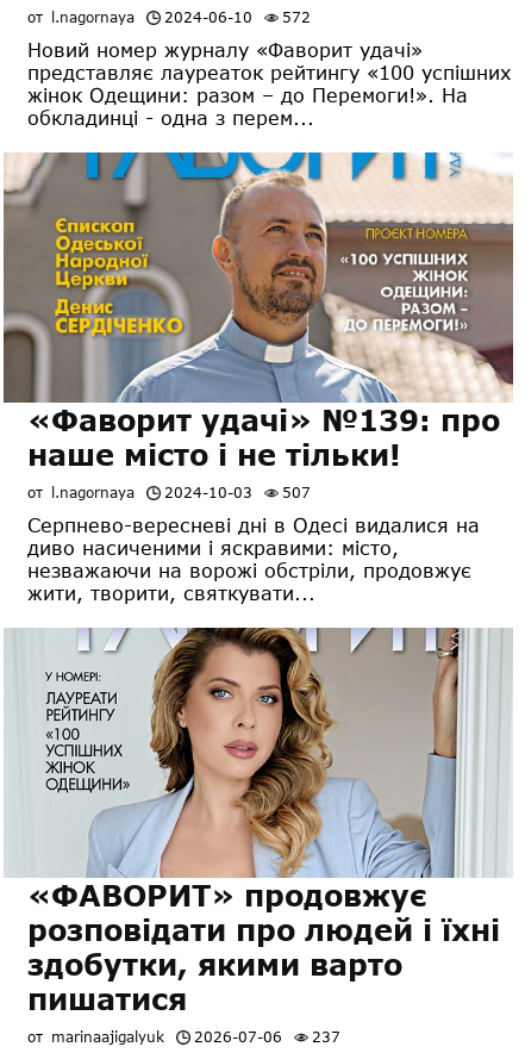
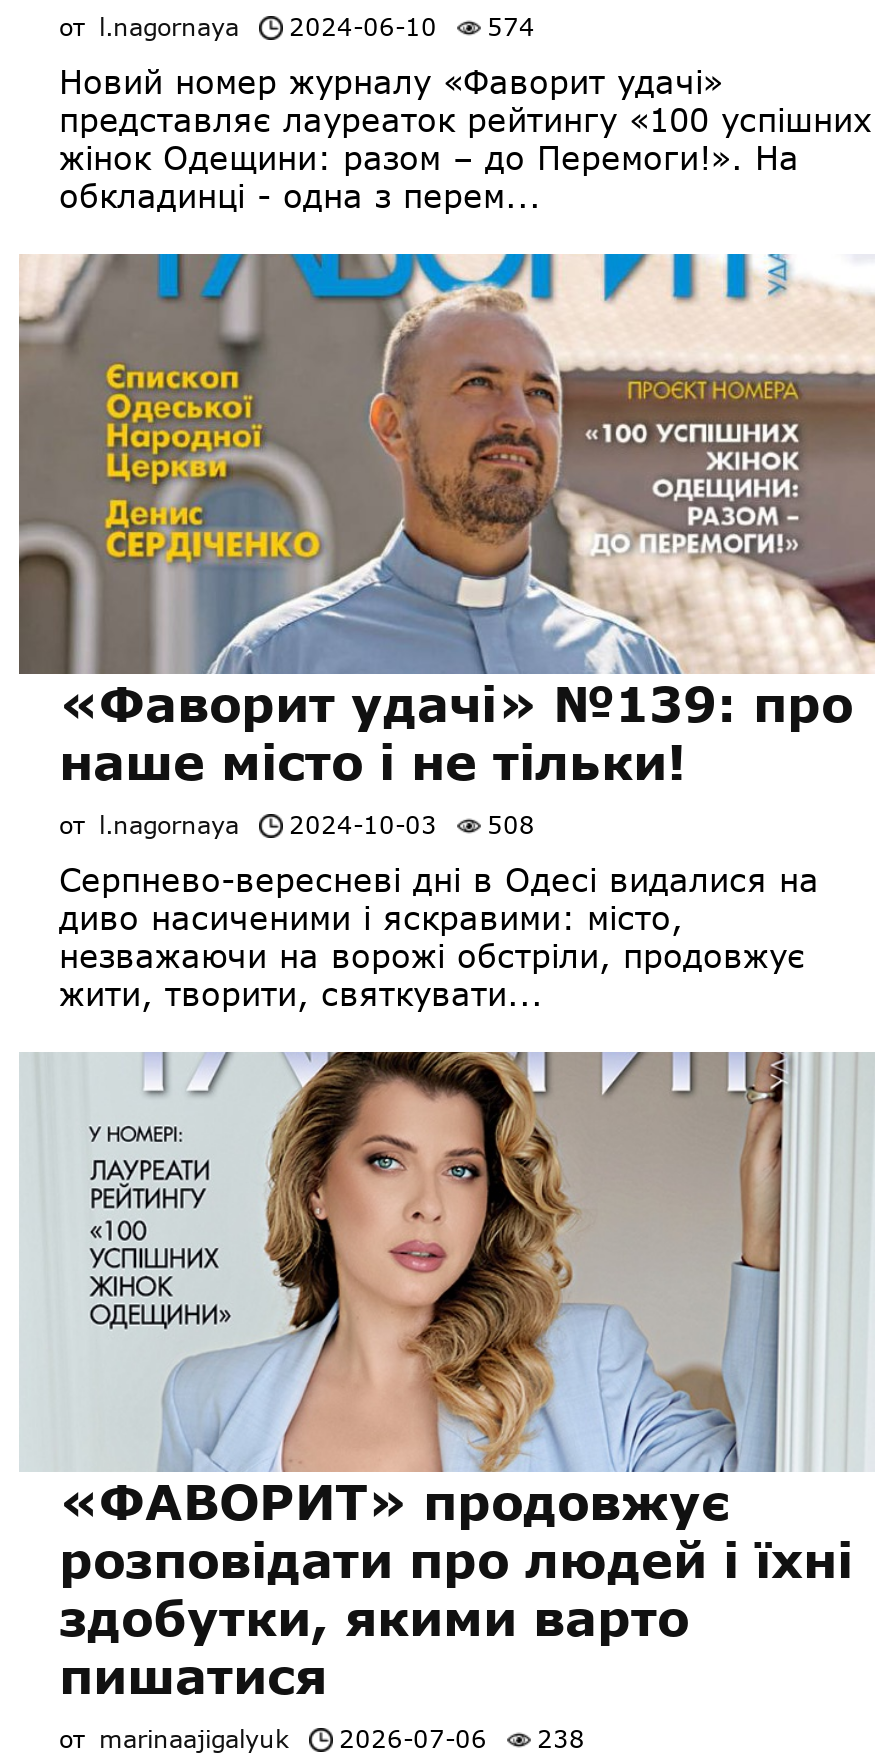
- 572
+ 574

- 507
+ 508

- от marinaajigalyuk 2026-07-06 237
+ от marinaajigalyuk 2026-07-06 238
